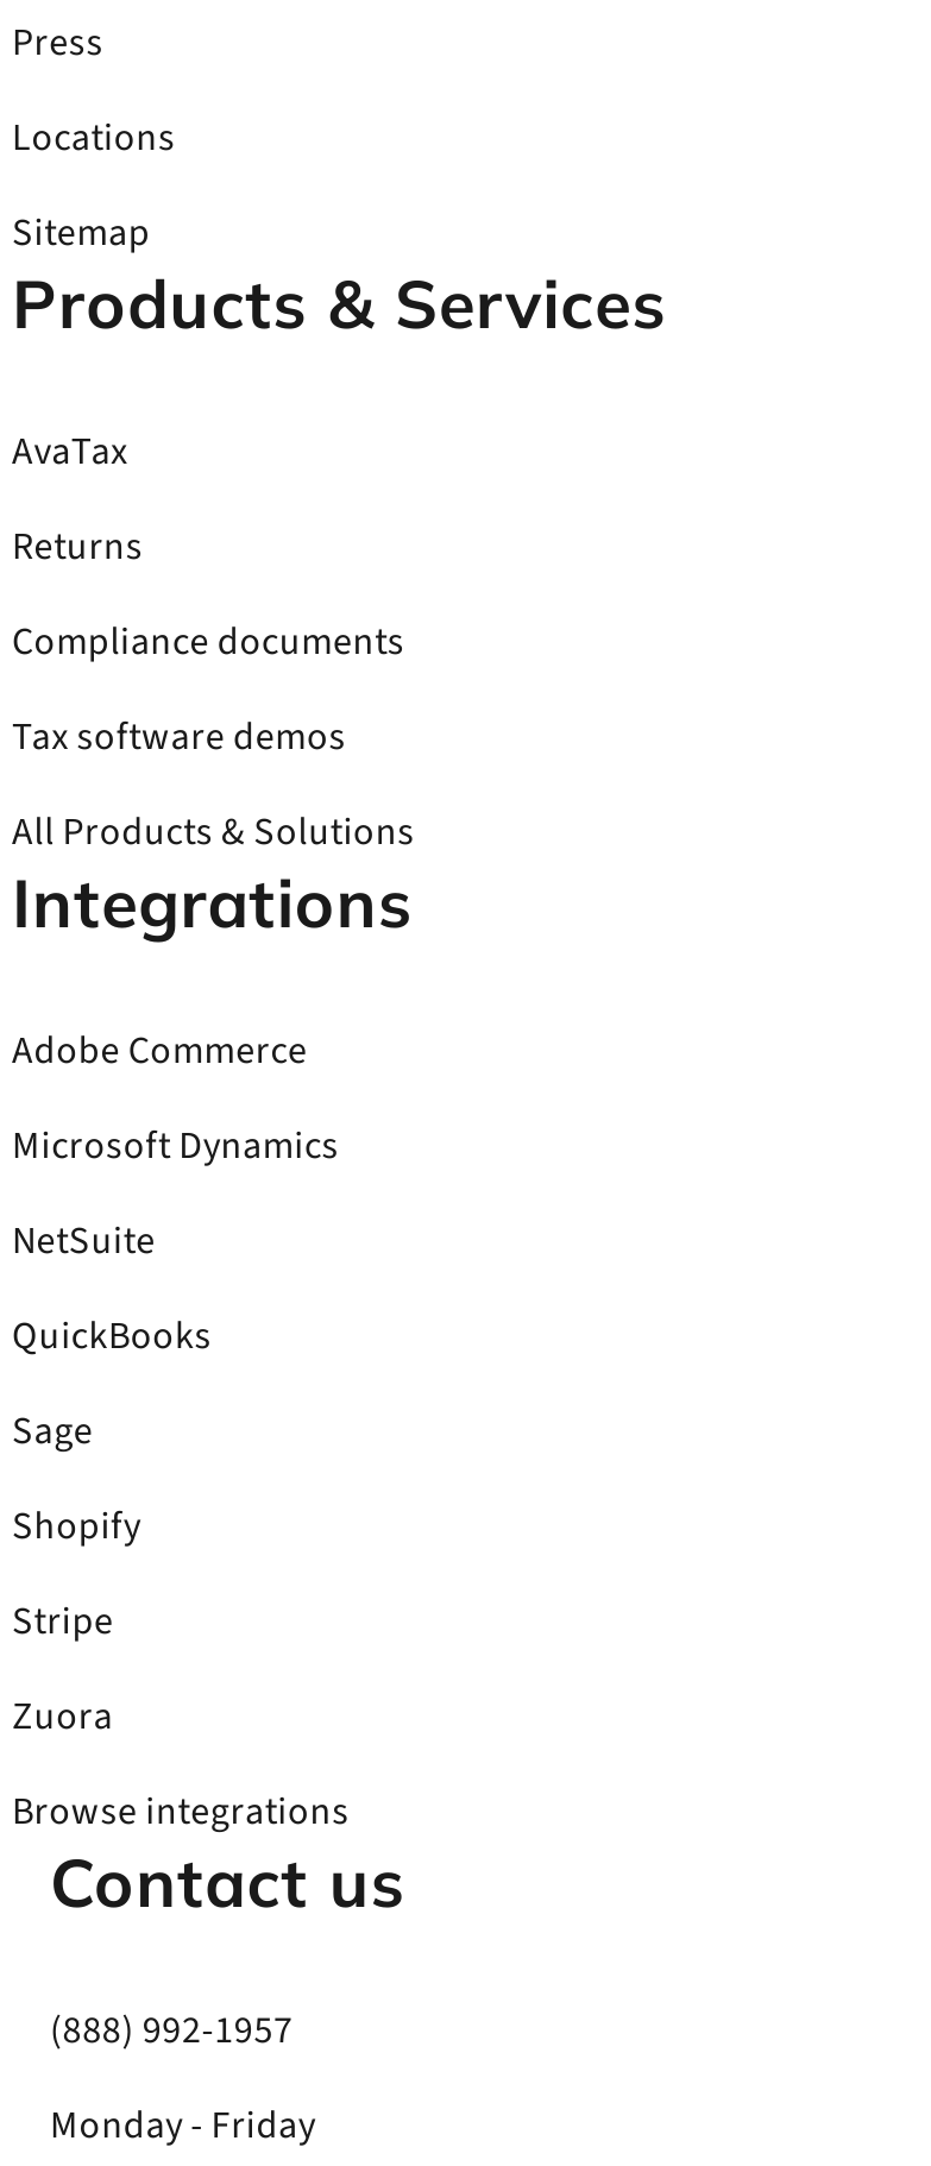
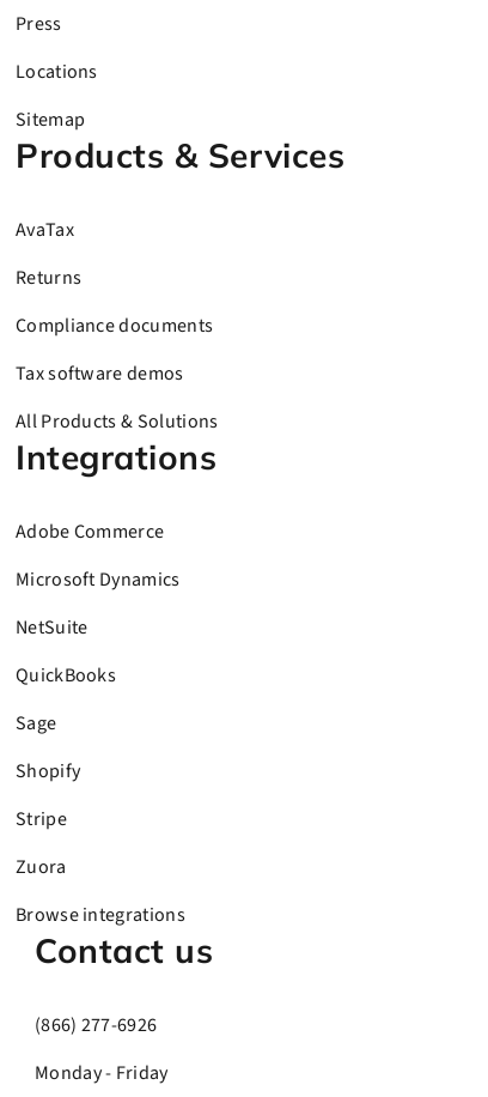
- (888) 992-1957
+ (866) 277-6926
